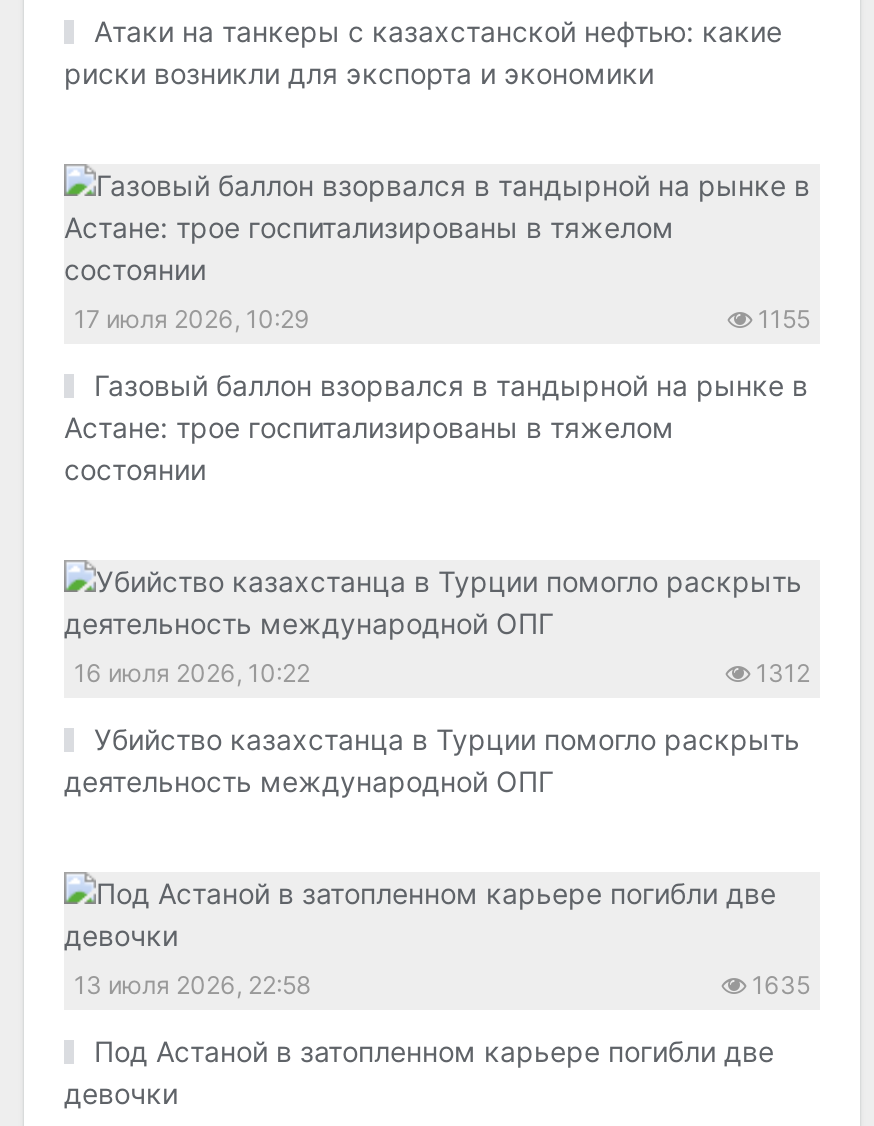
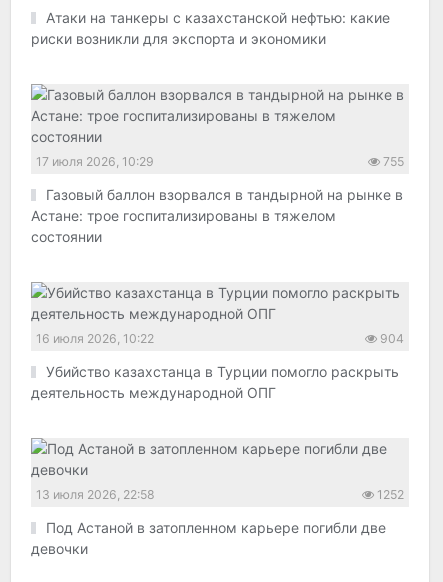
- 1155
+ 755

- 1312
+ 904

- 1635
+ 1252
